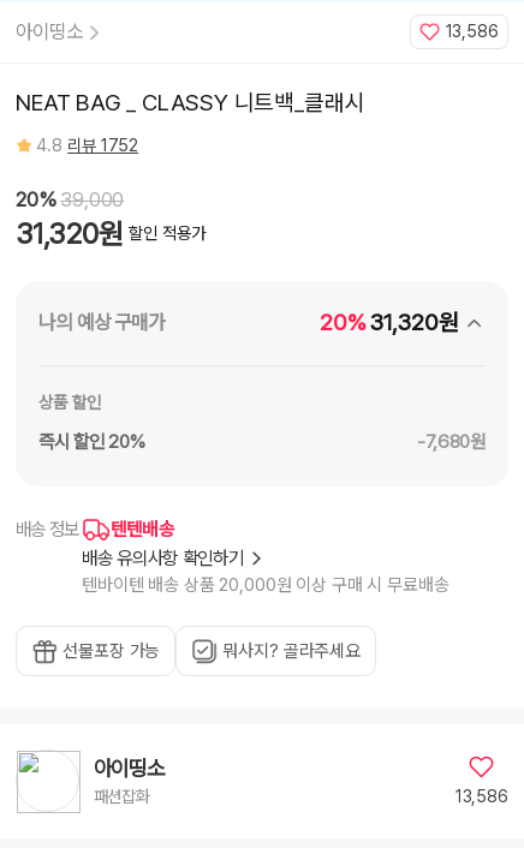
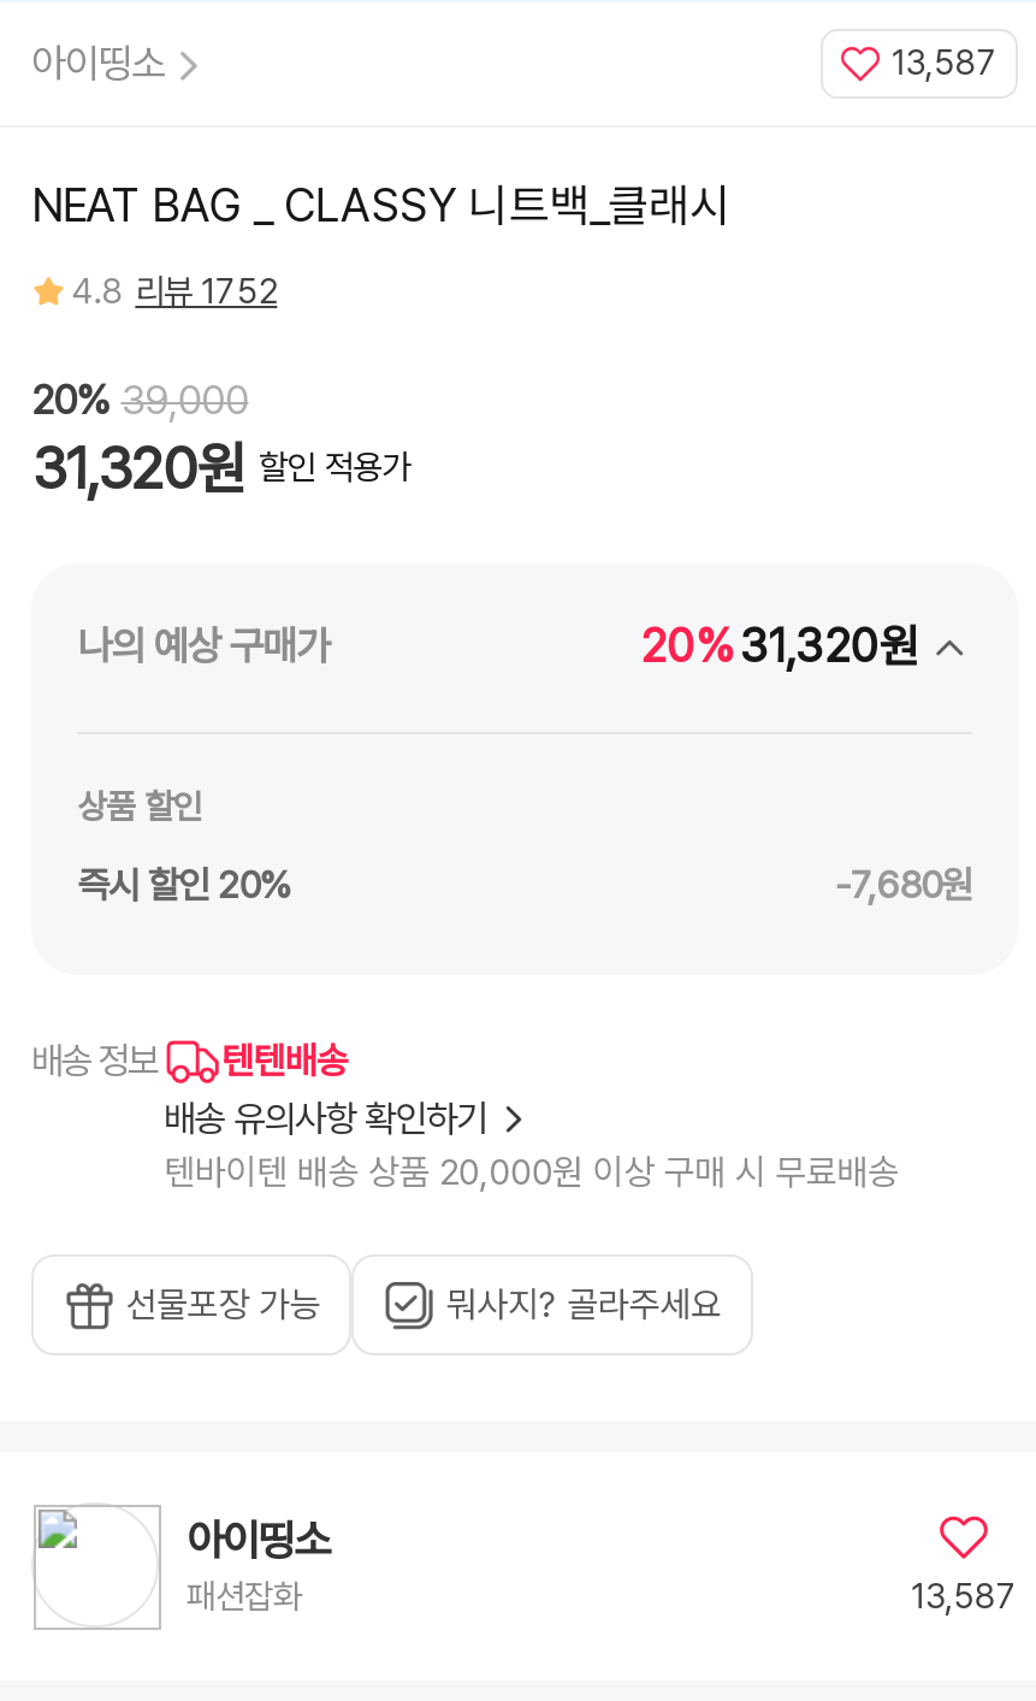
- 13,586
+ 13,587

- 13,586
+ 13,587
